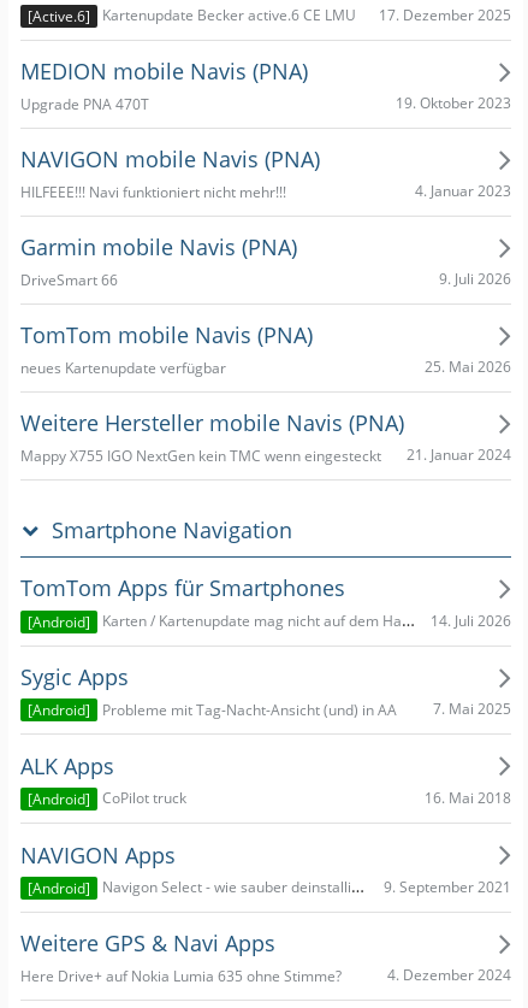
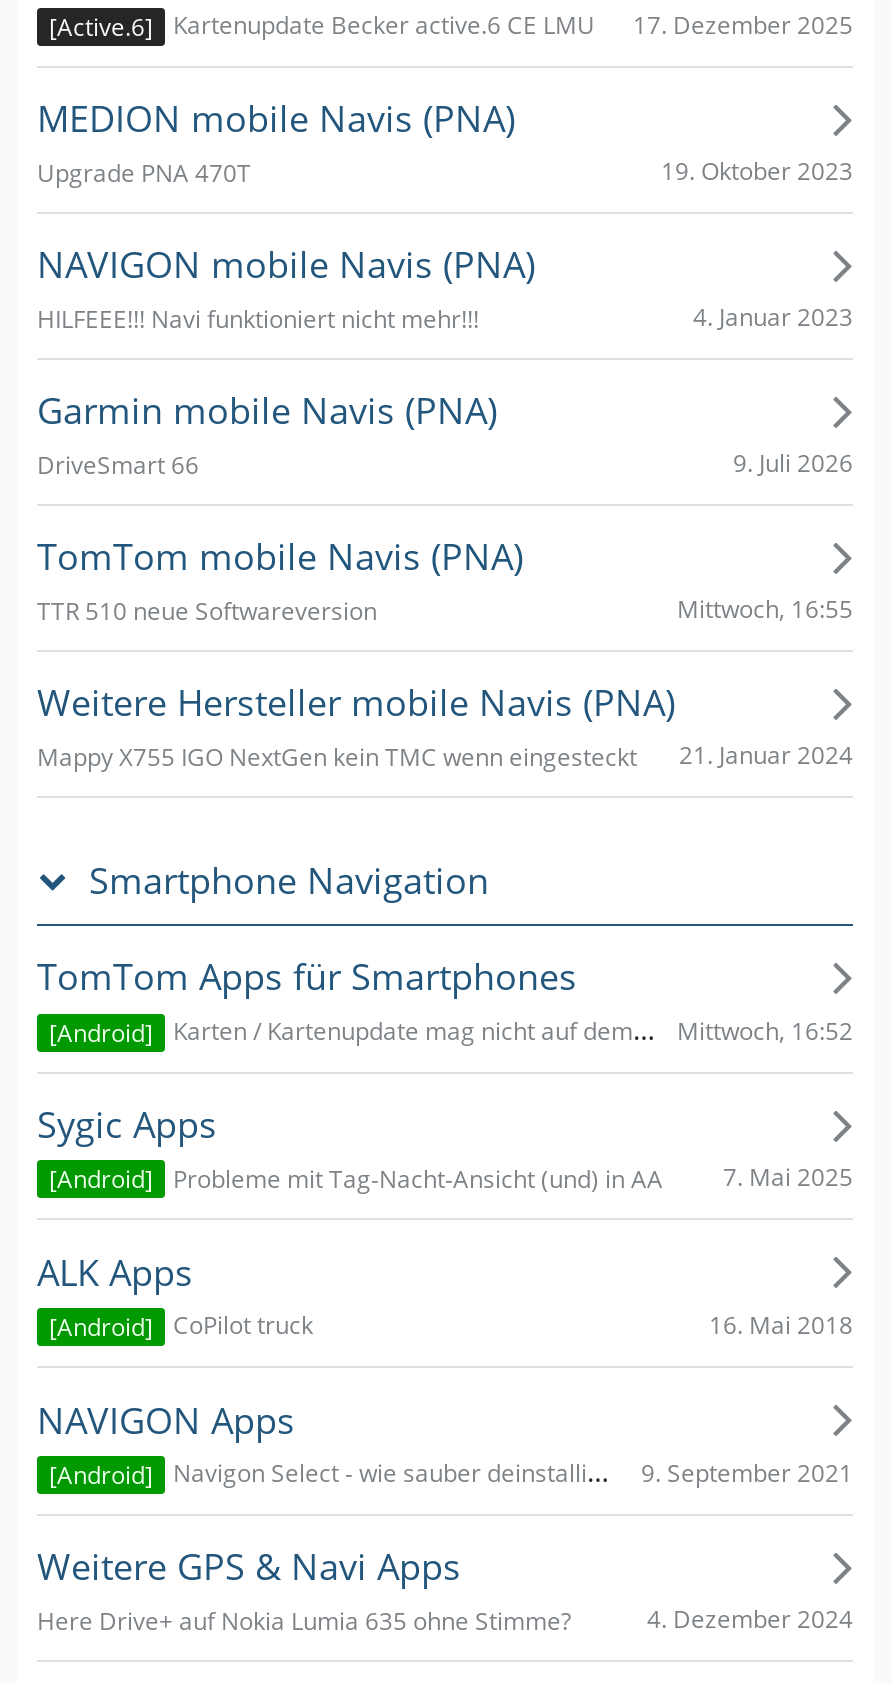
- neues Kartenupdate verfügbar
- 25. Mai 2026
+ TTR 510 neue Softwareversion
+ Mittwoch, 16:55

- 14. Juli 2026
+ Mittwoch, 16:52
